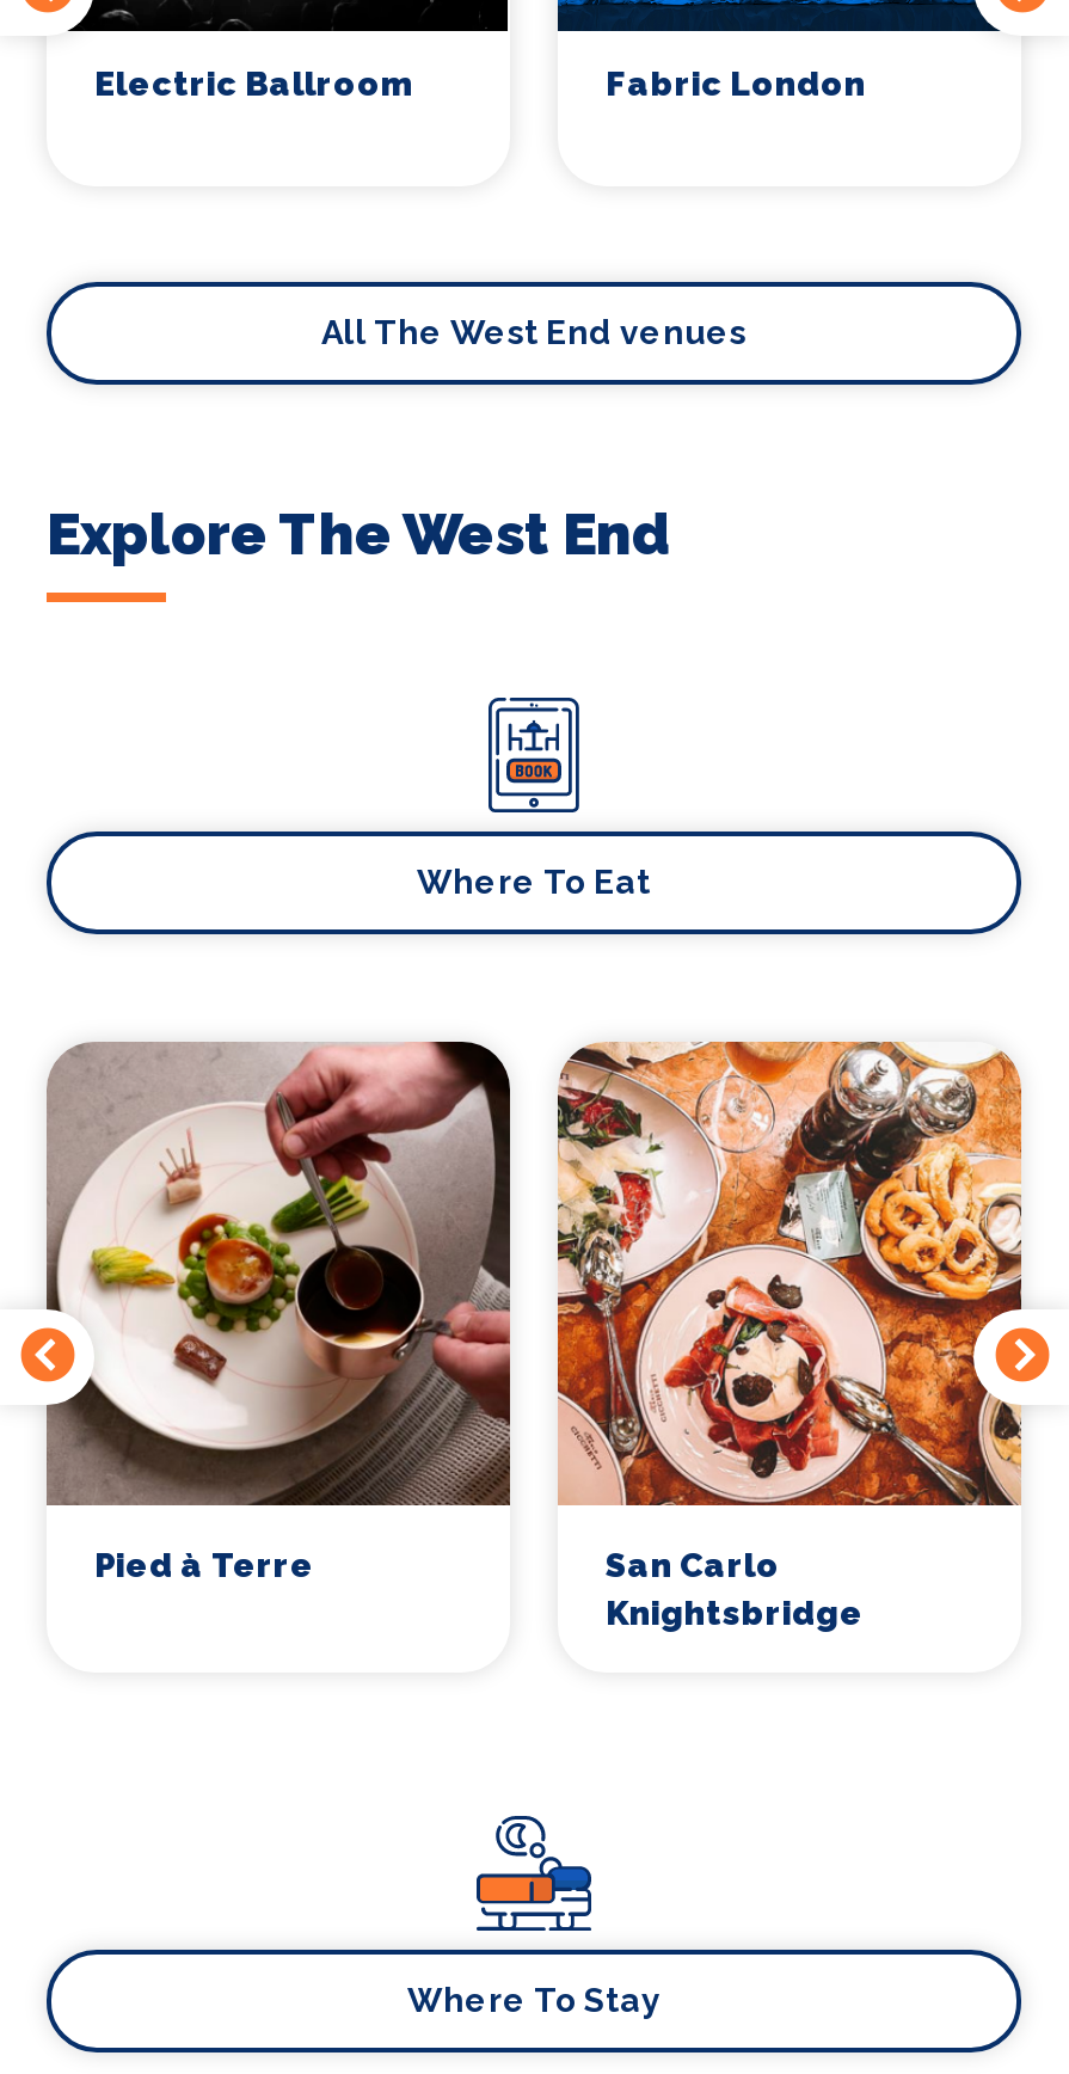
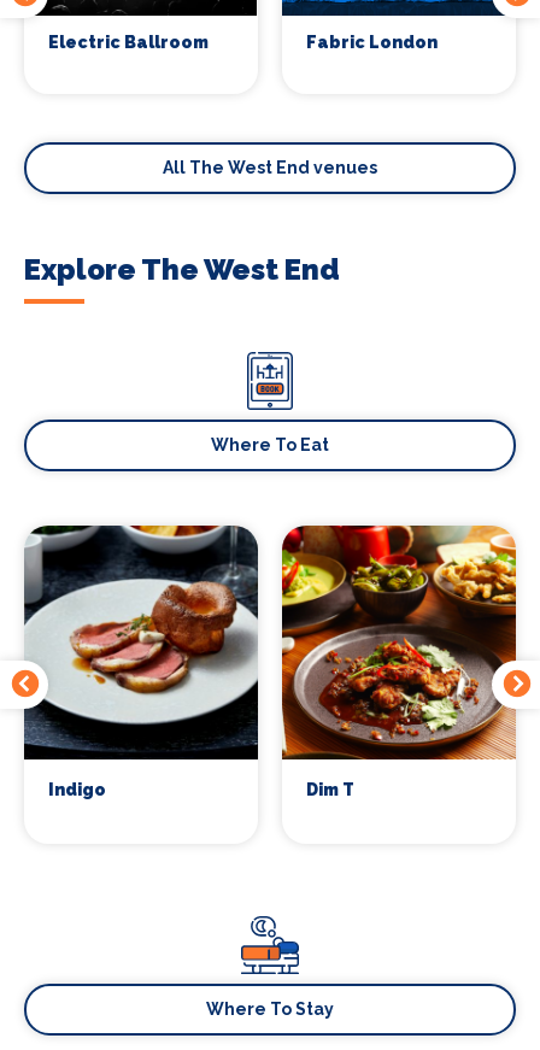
- [image]
- Pied à Terre
- San Carlo
- Knightsbridge
+ [image]
+ Indigo
+ Dim T

- [image]
+ [image]
